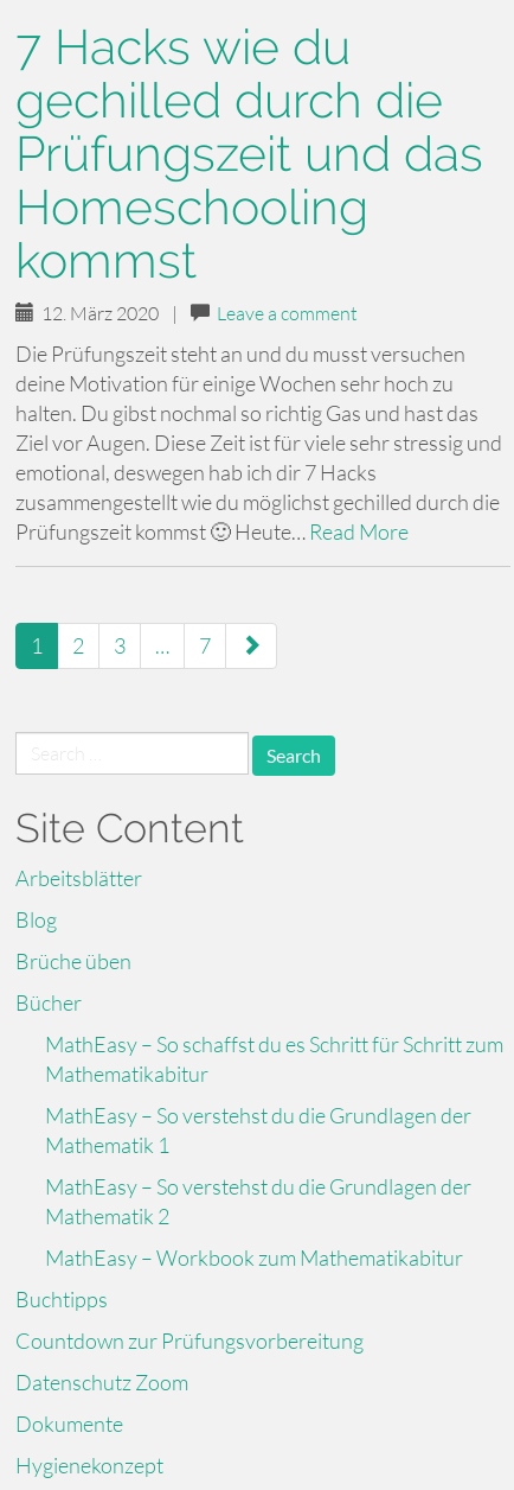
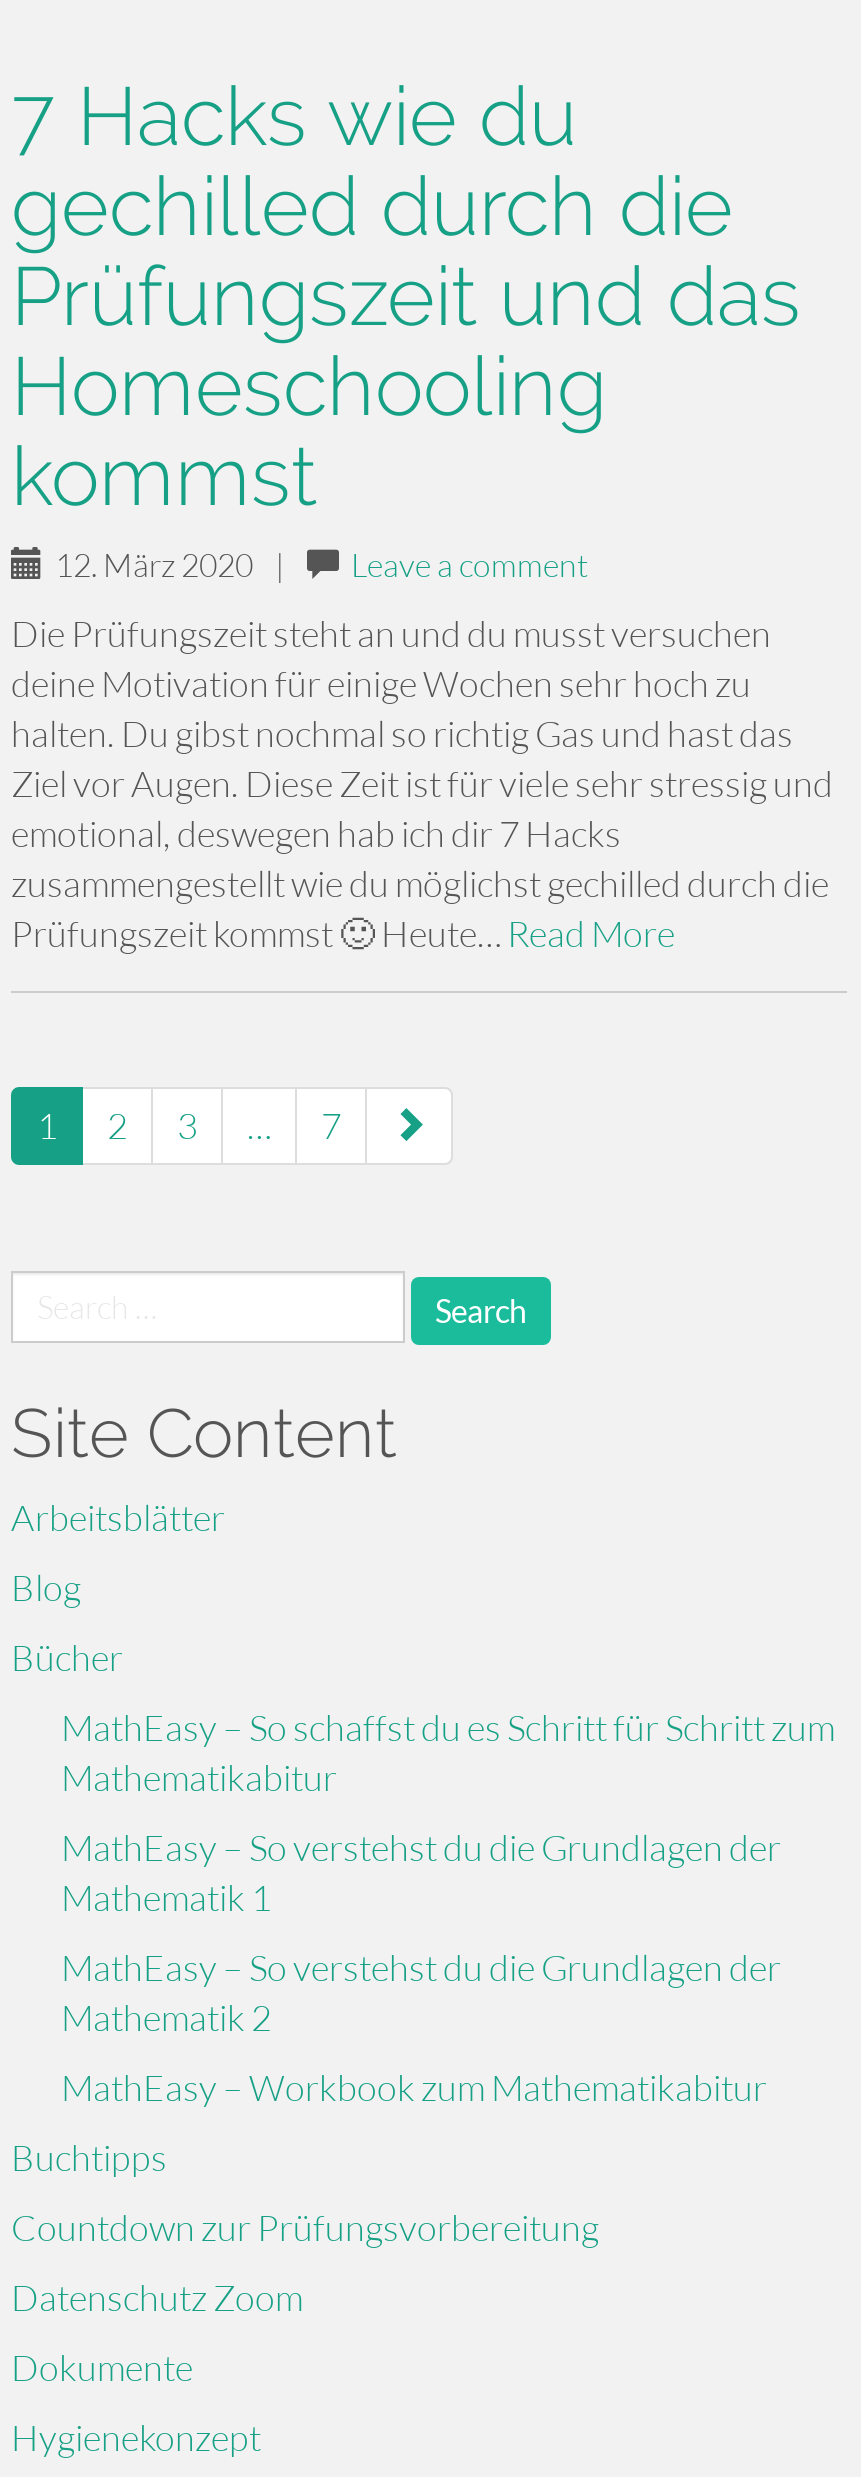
- Brüche üben
